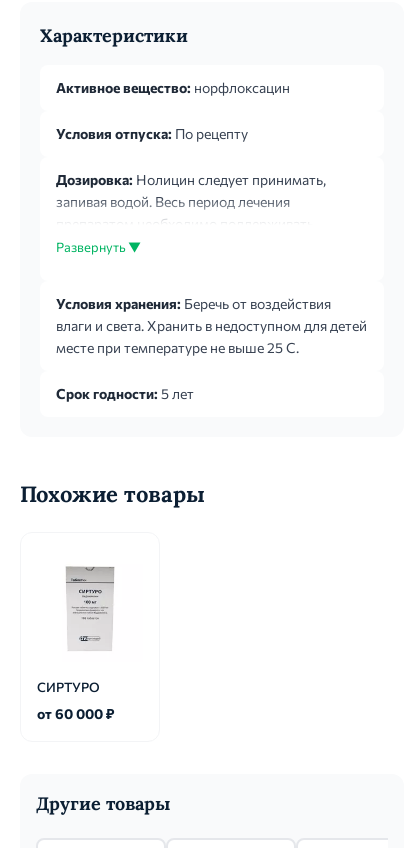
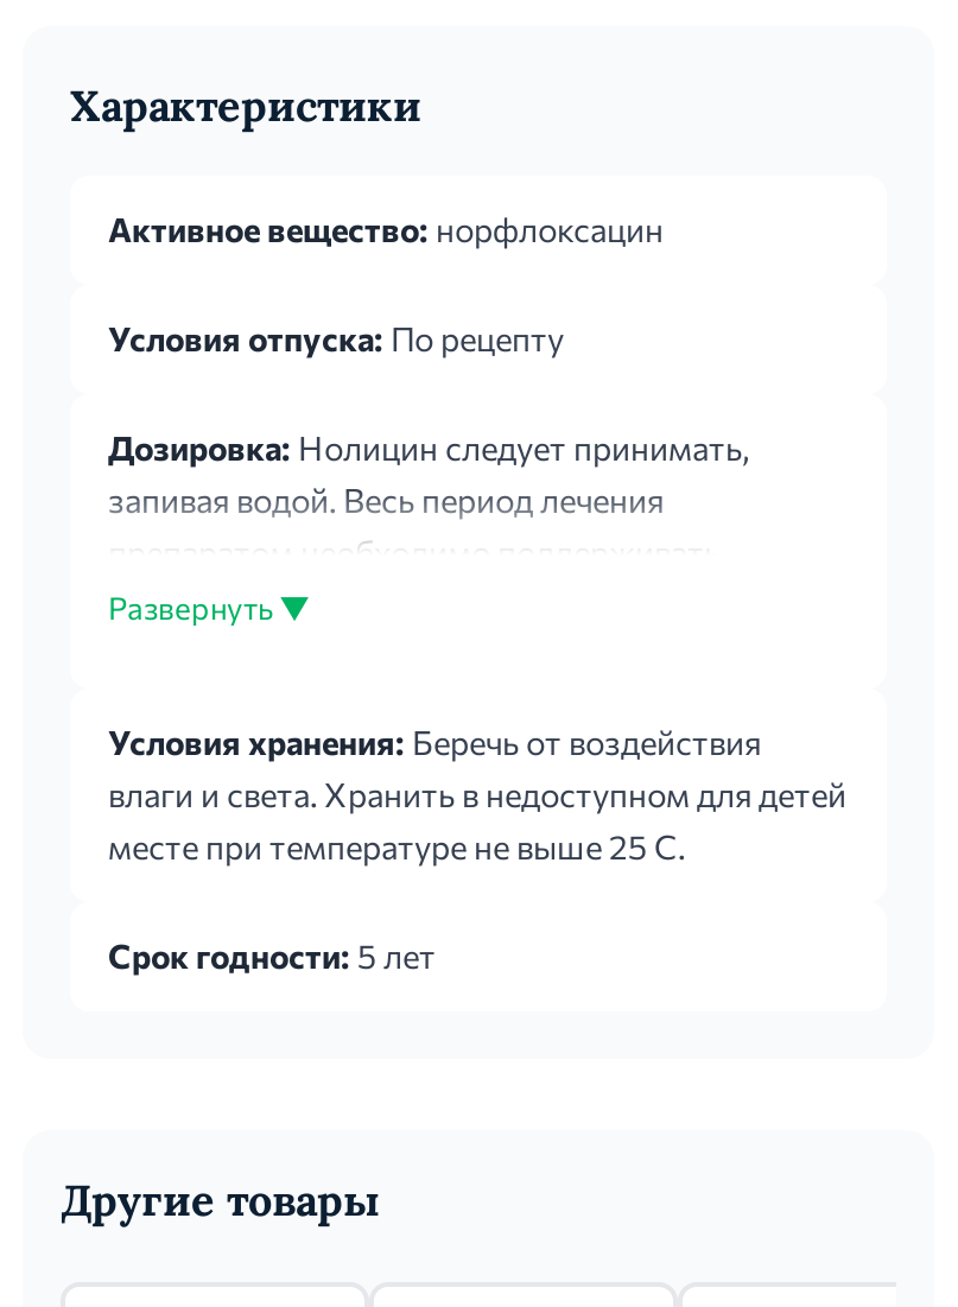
- Похожие товары

- [image]
- СИРТУРО
- от 60 000 ₽
